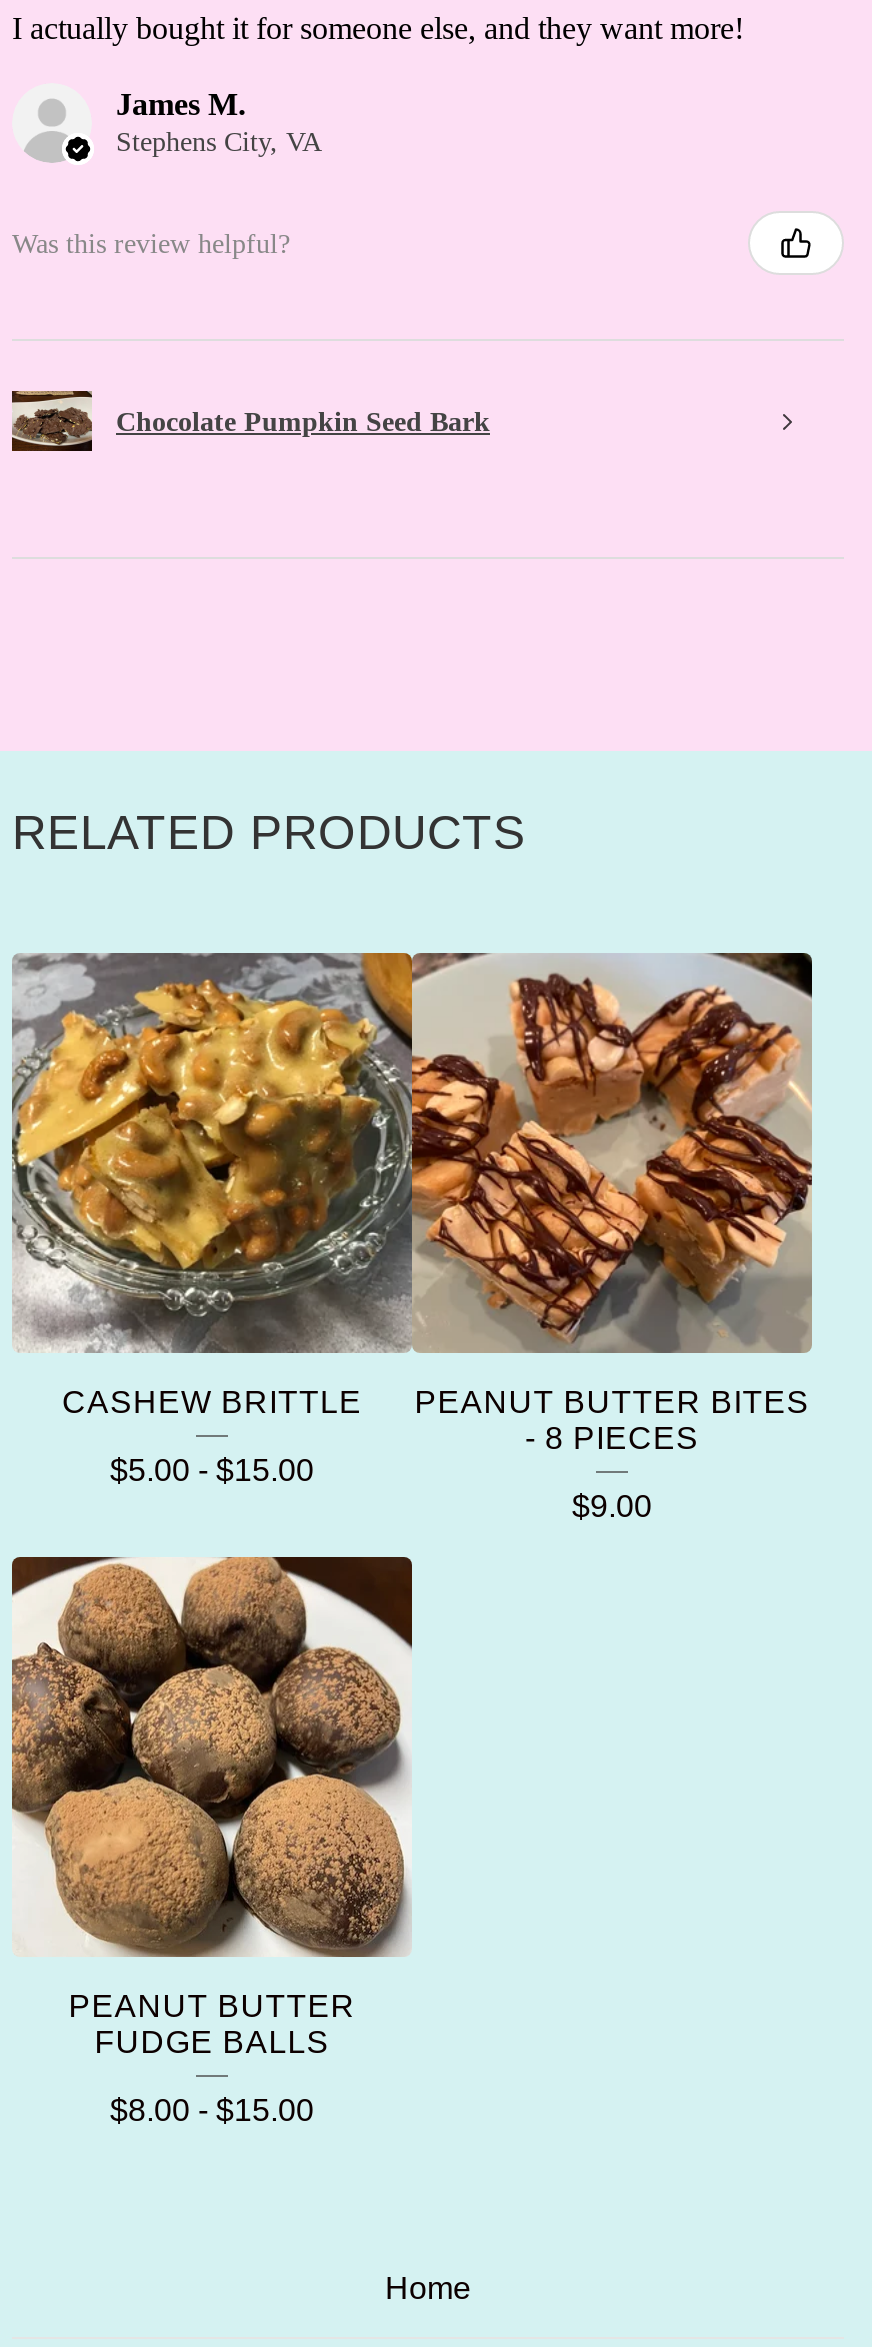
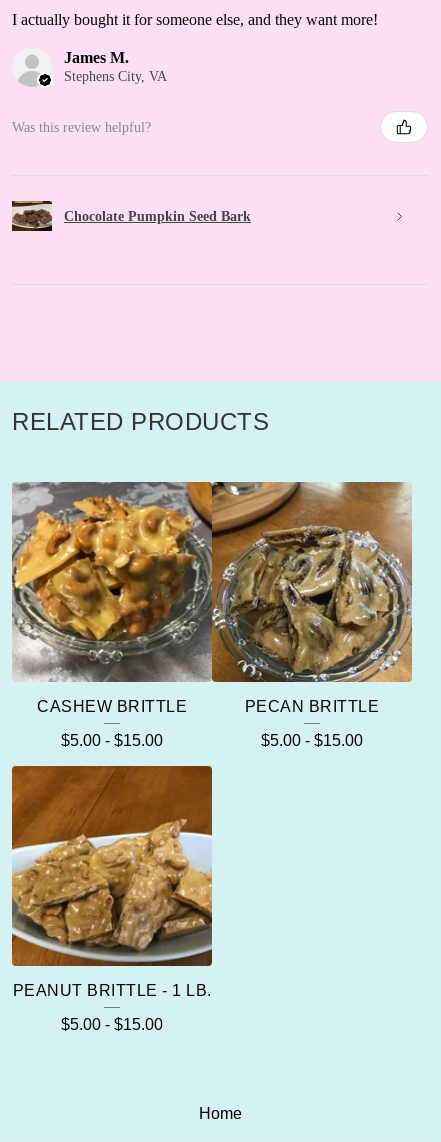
- [image]
- PEANUT BUTTER BITES
- - 8 PIECES
+ [image]
+ PECAN BRITTLE

- $9.00
+ $5.00 - $15.00

- [image]
- PEANUT BUTTER
- FUDGE BALLS
+ [image]
+ PEANUT BRITTLE - 1 LB.

- $8.00 - $15.00
+ $5.00 - $15.00
